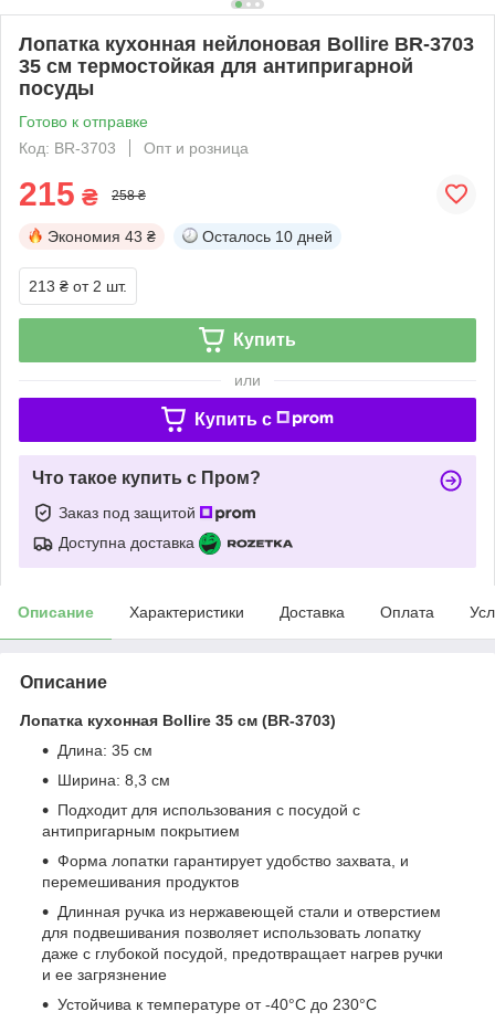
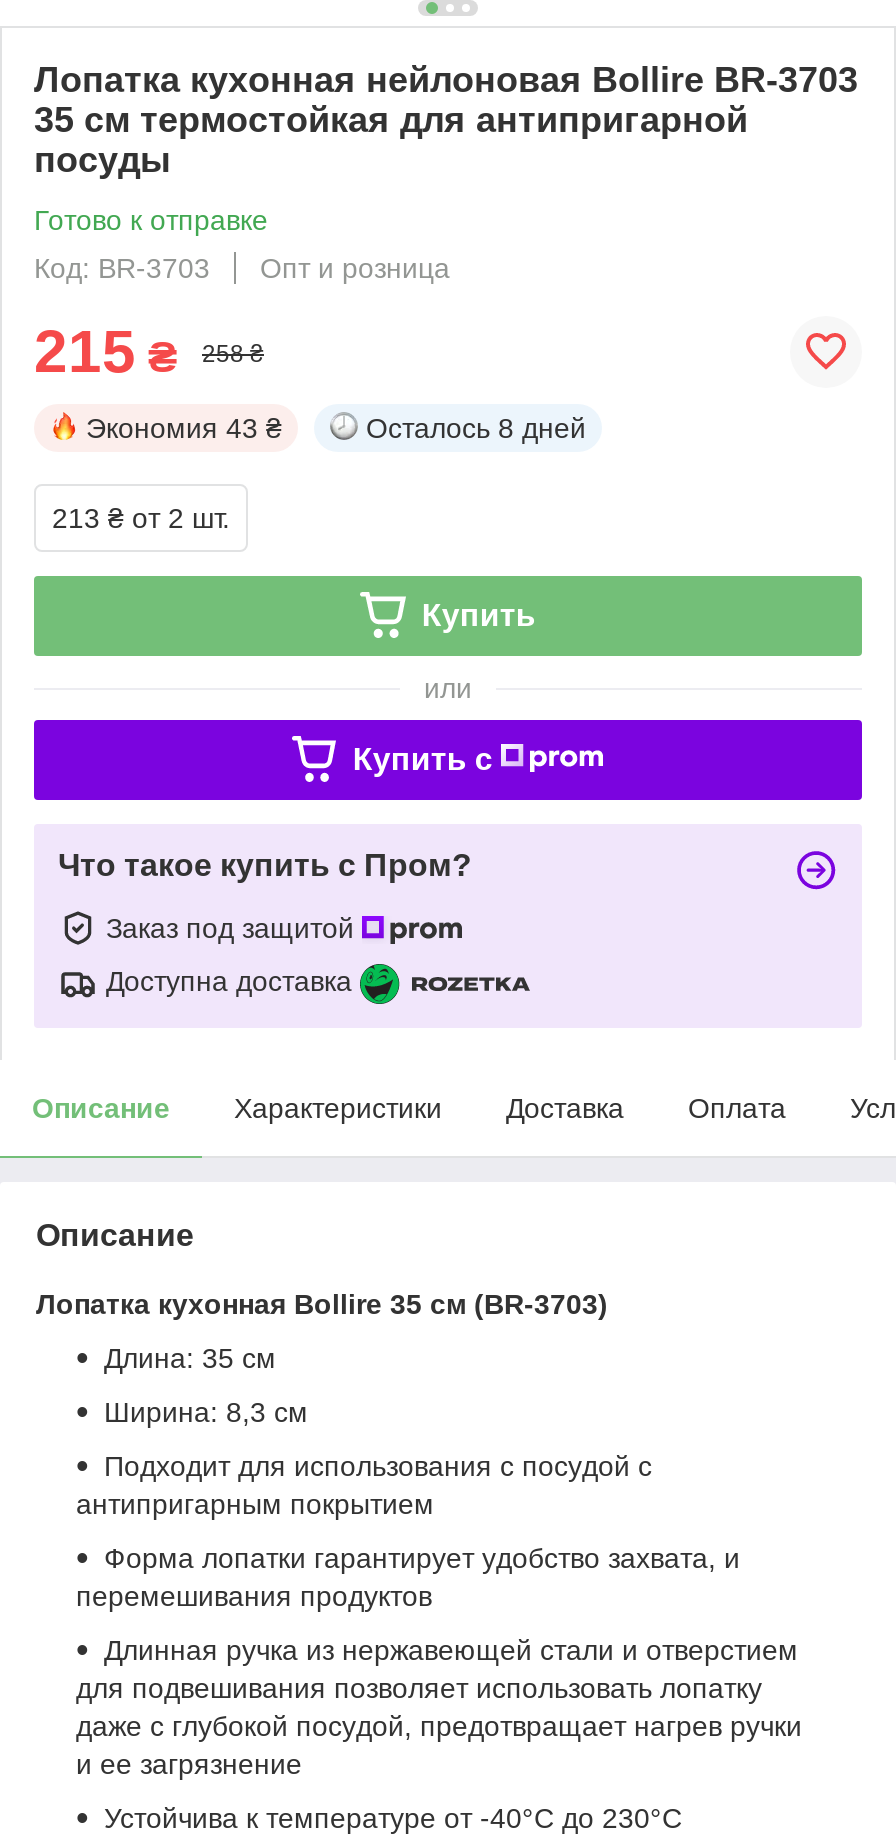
- Осталось 10 дней
+ Осталось 8 дней
